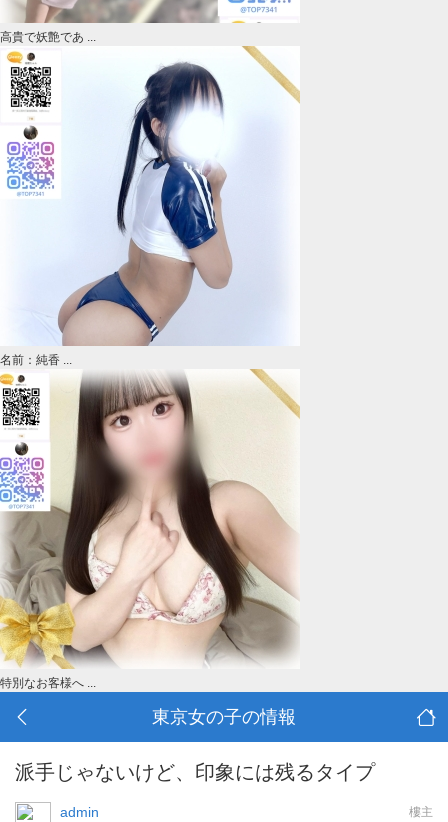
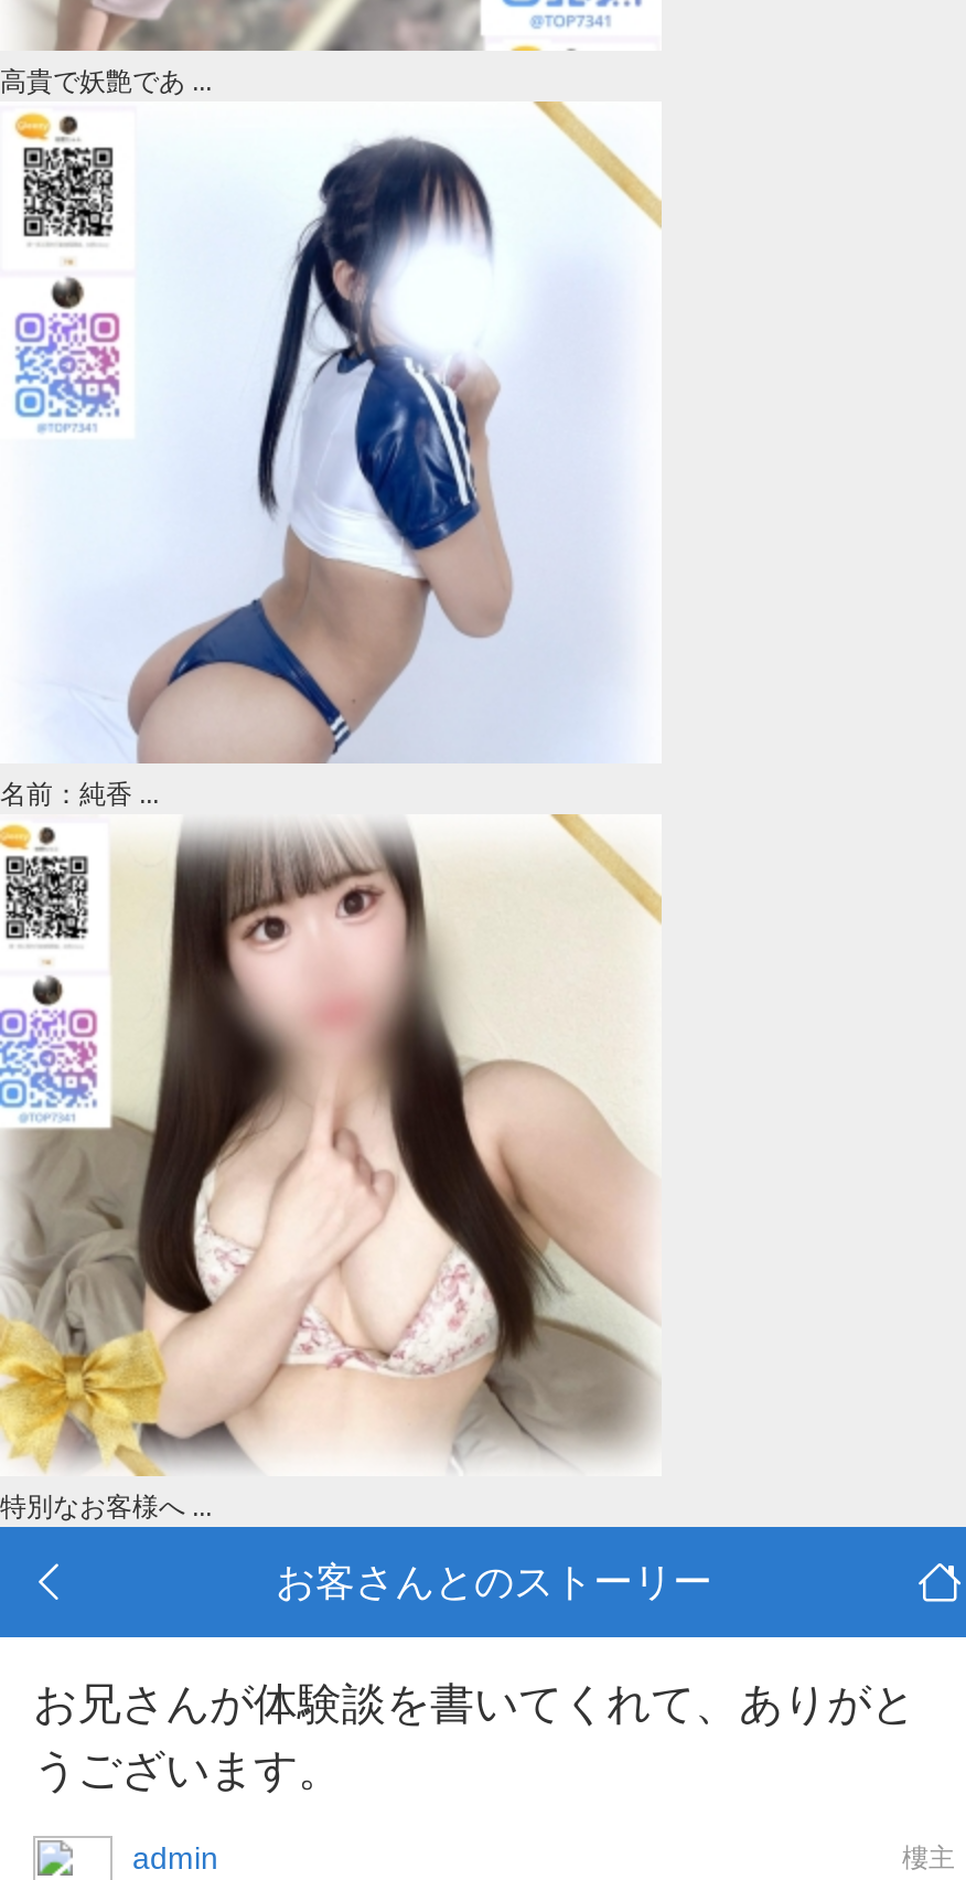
- 東京女の子の情報
+ お客さんとのストーリー

- 派手じゃないけど、印象には残るタイプ
+ お兄さんが体験談を書いてくれて、ありがと
+ うございます。
